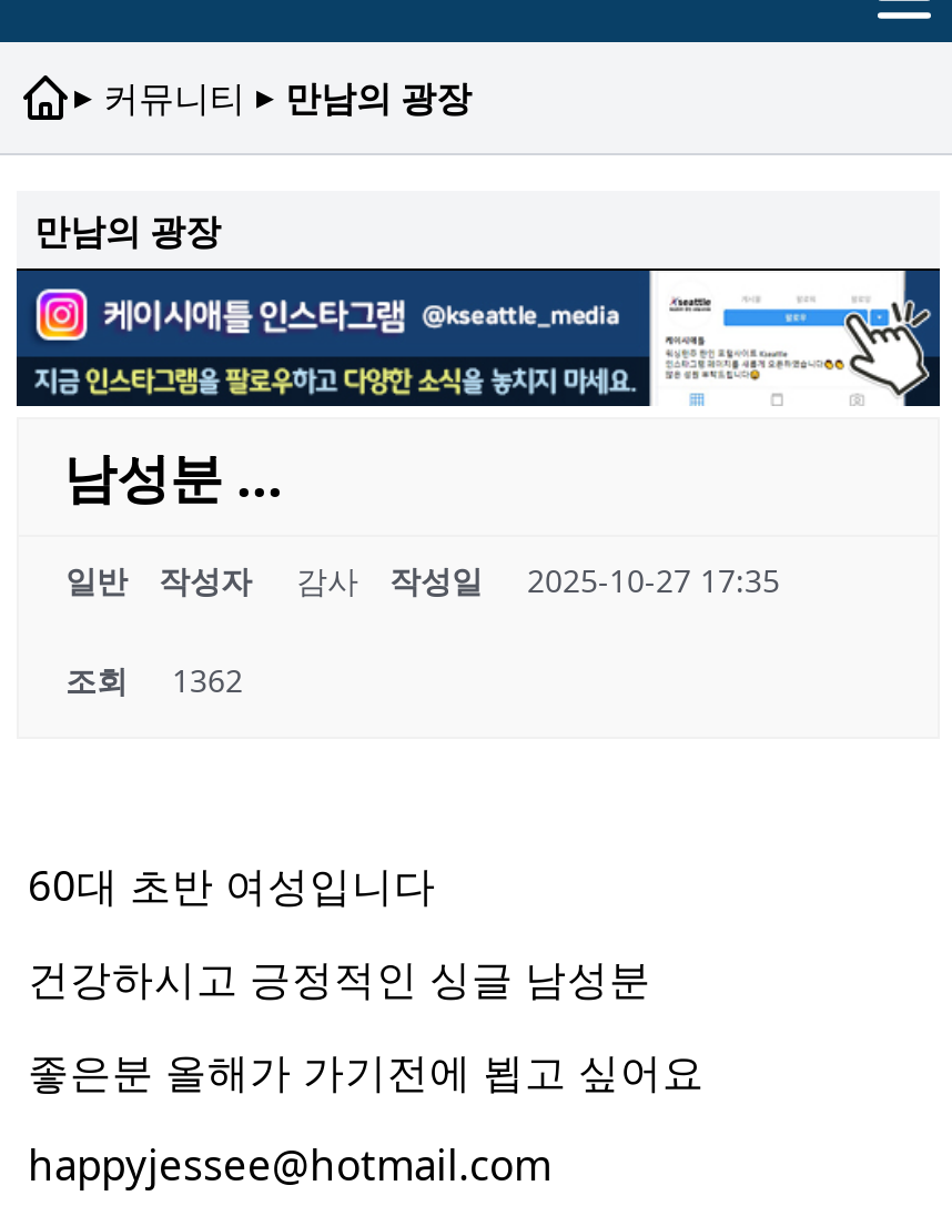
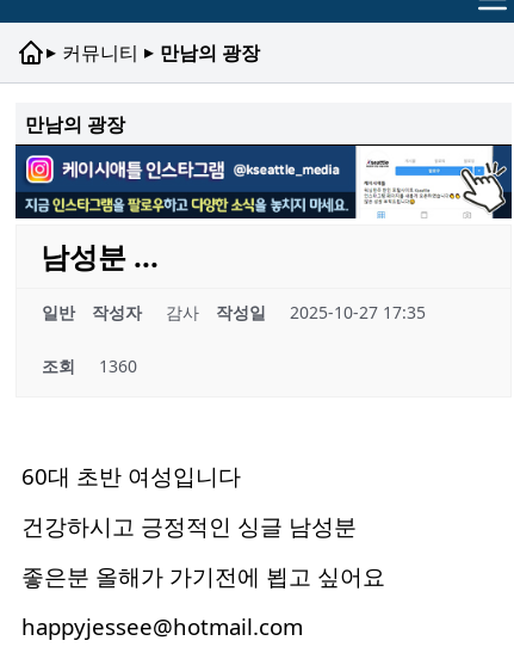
- 조회 1362
+ 조회 1360
